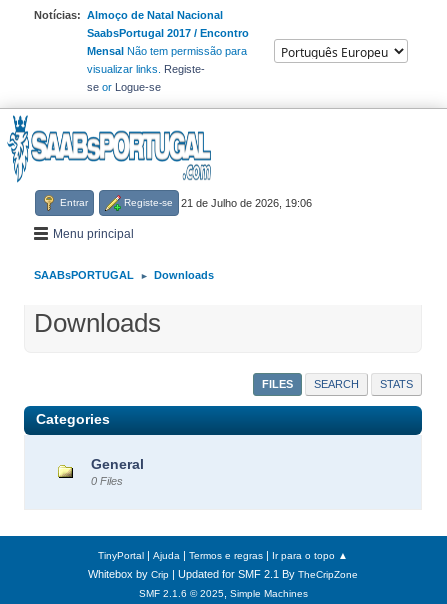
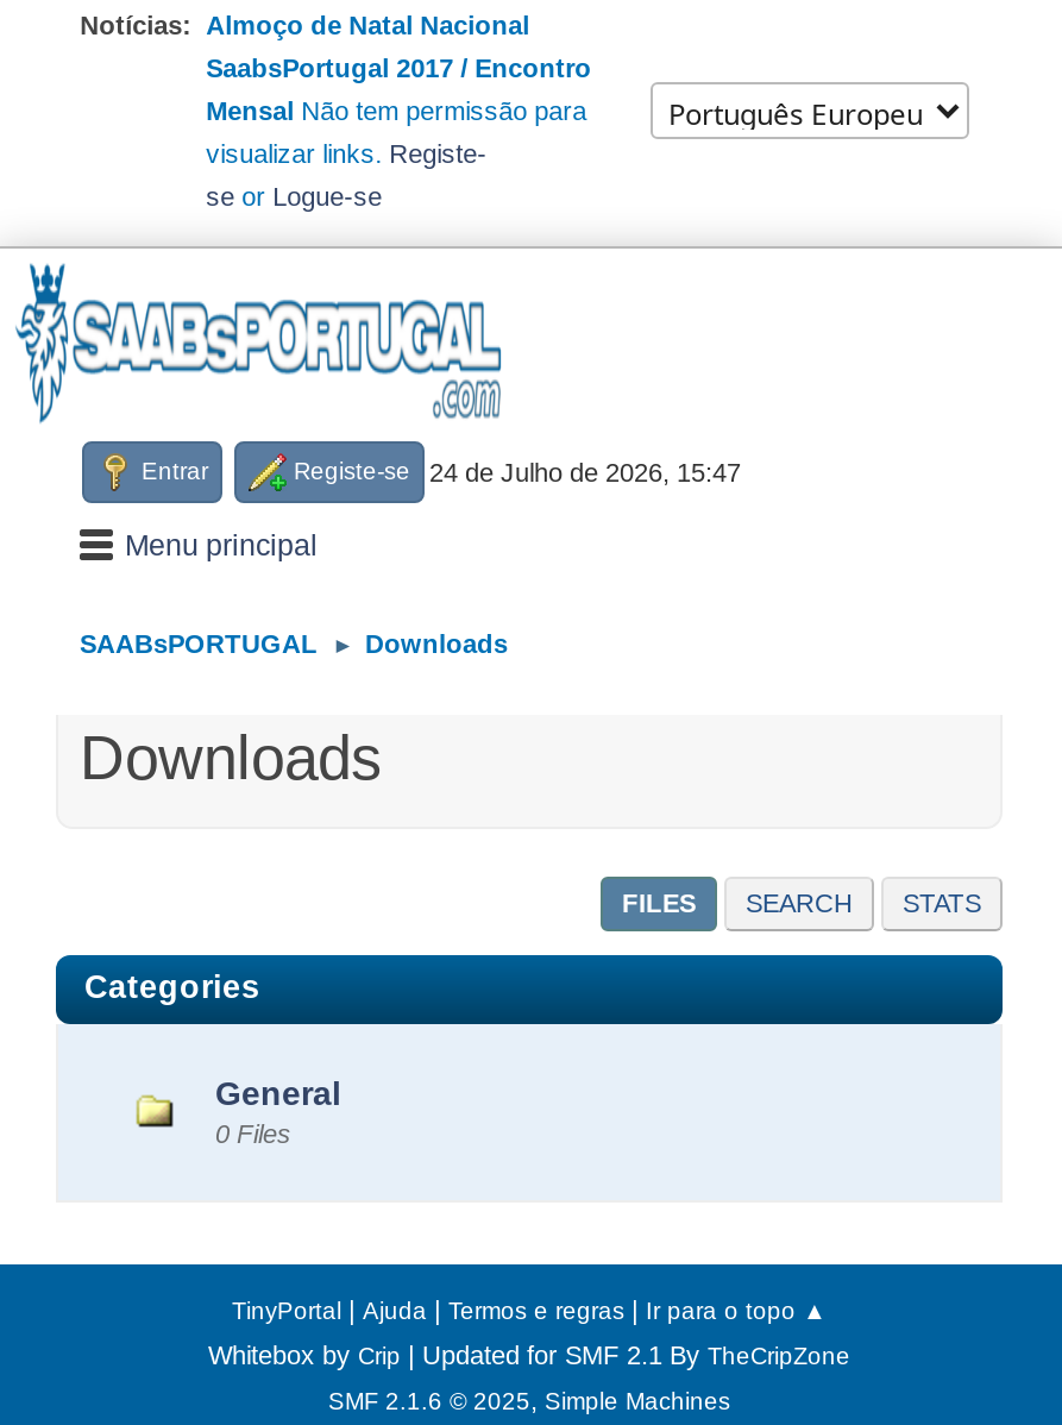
- Registe-se 21 de Julho de 2026, 19:06
+ Registe-se 24 de Julho de 2026, 15:47
